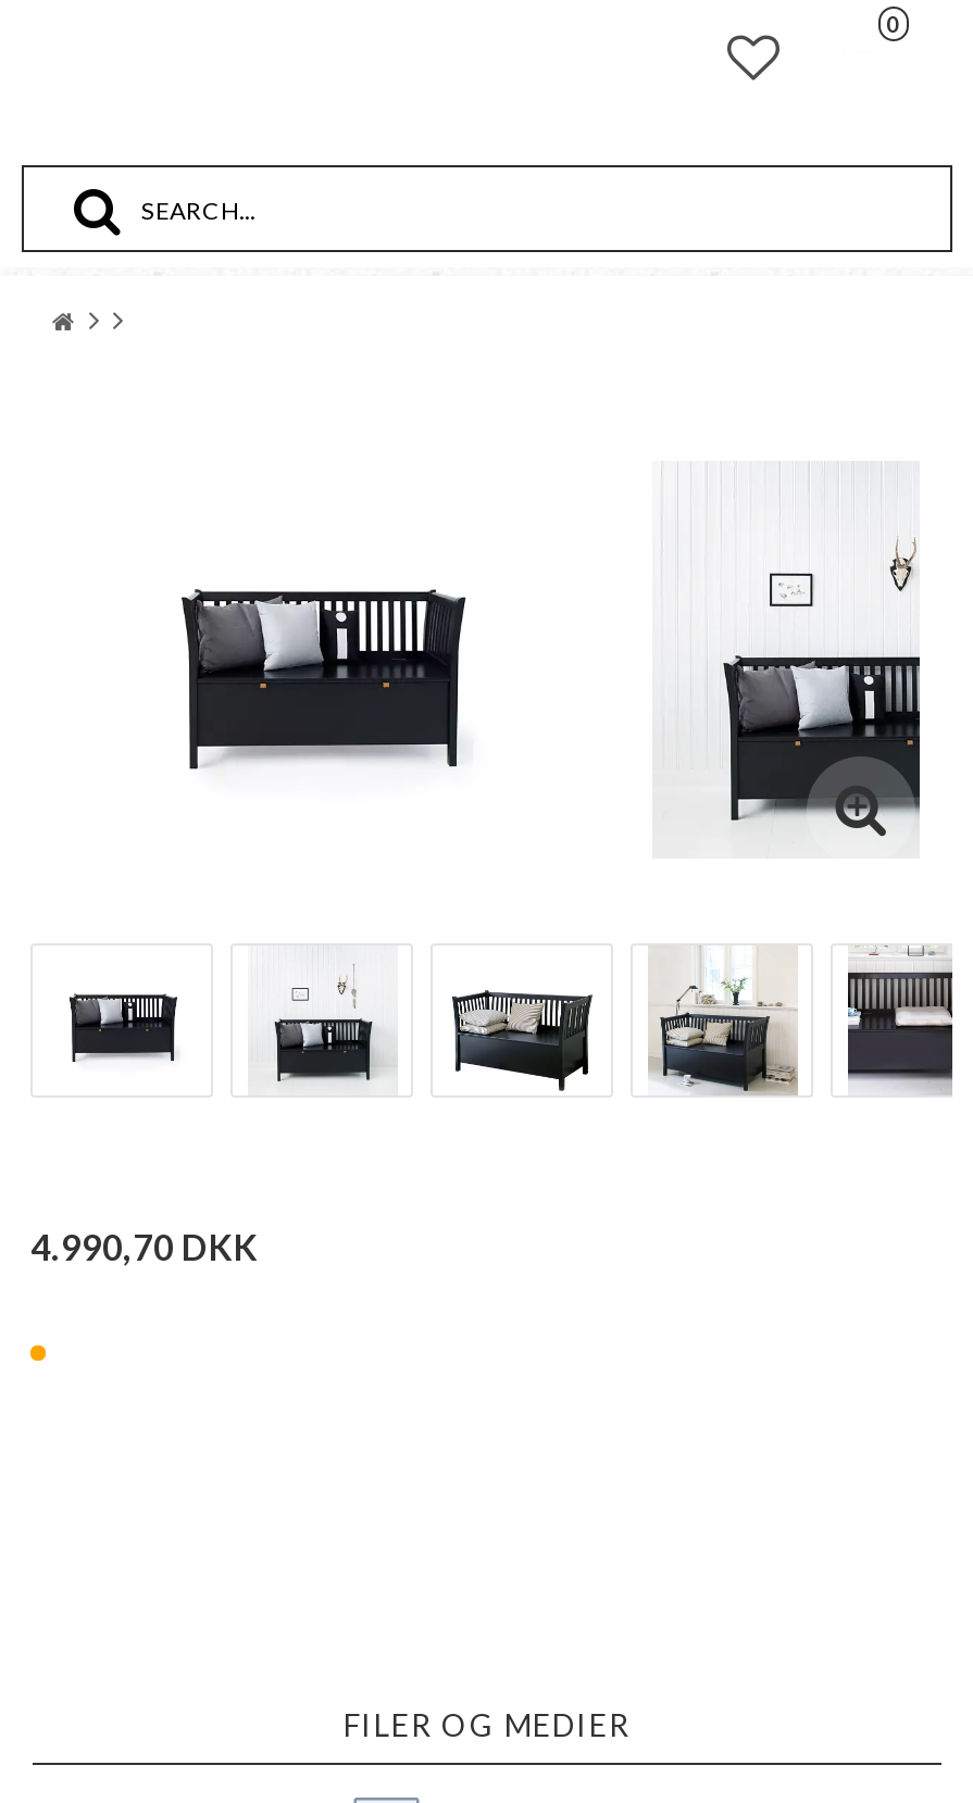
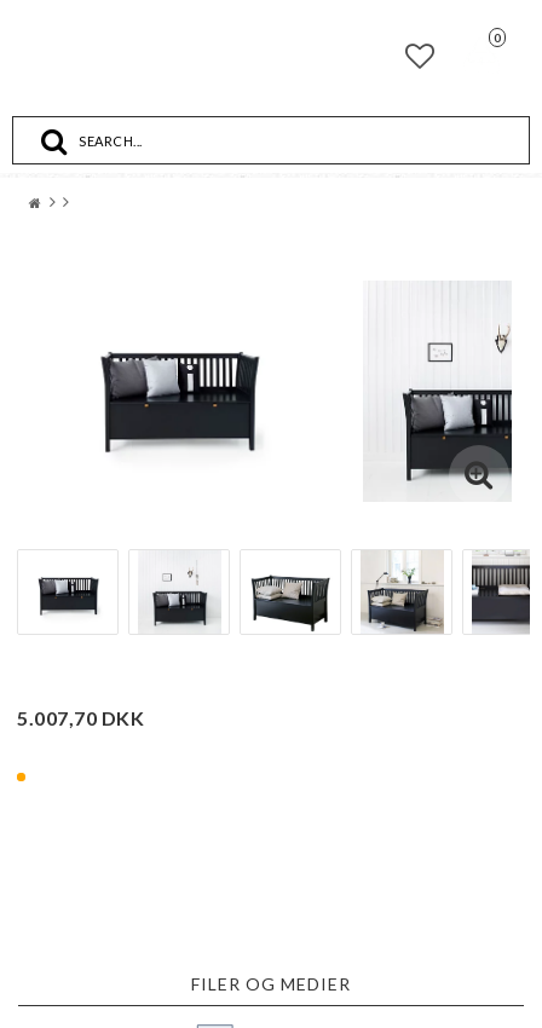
- 4.990,70 DKK
+ 5.007,70 DKK
